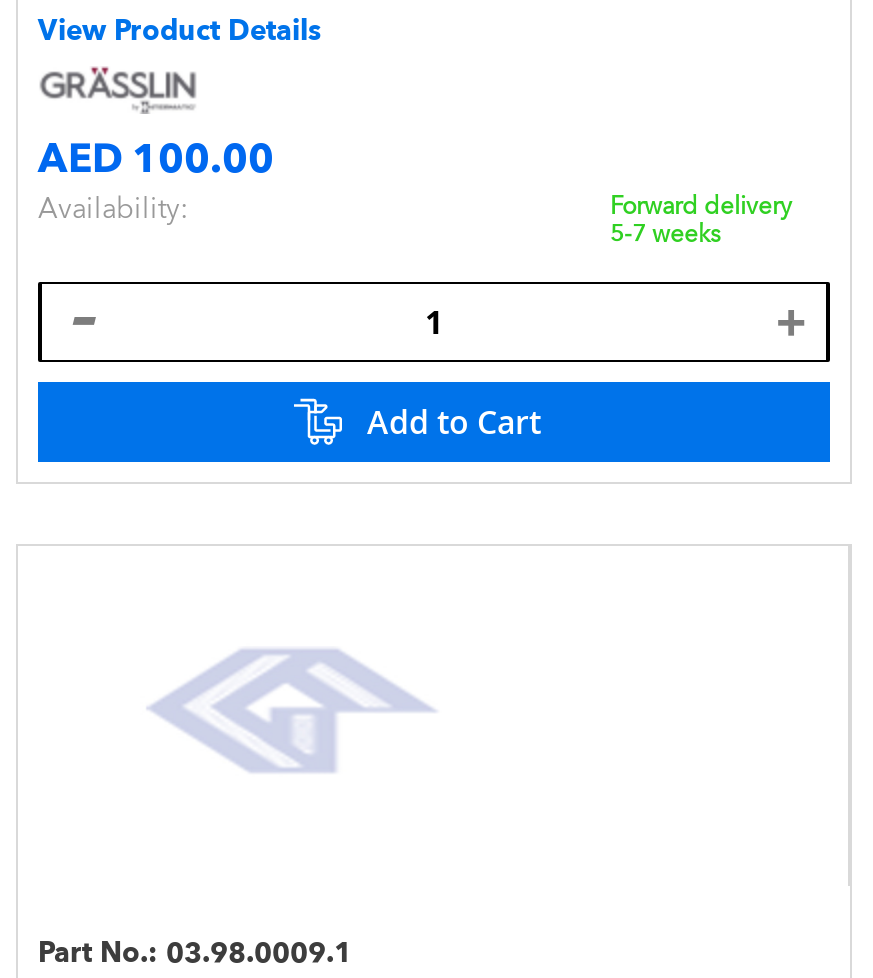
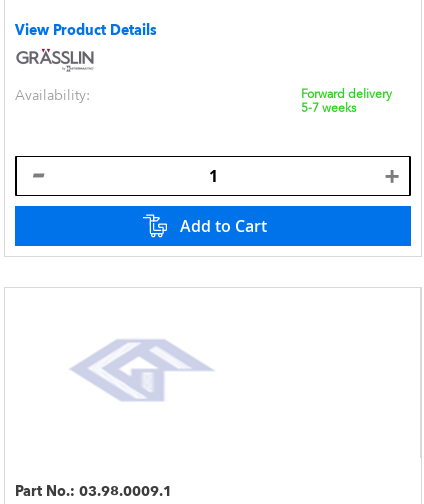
- AED 100.00

moved up: Availability: | Forward delivery | 5-7 weeks
